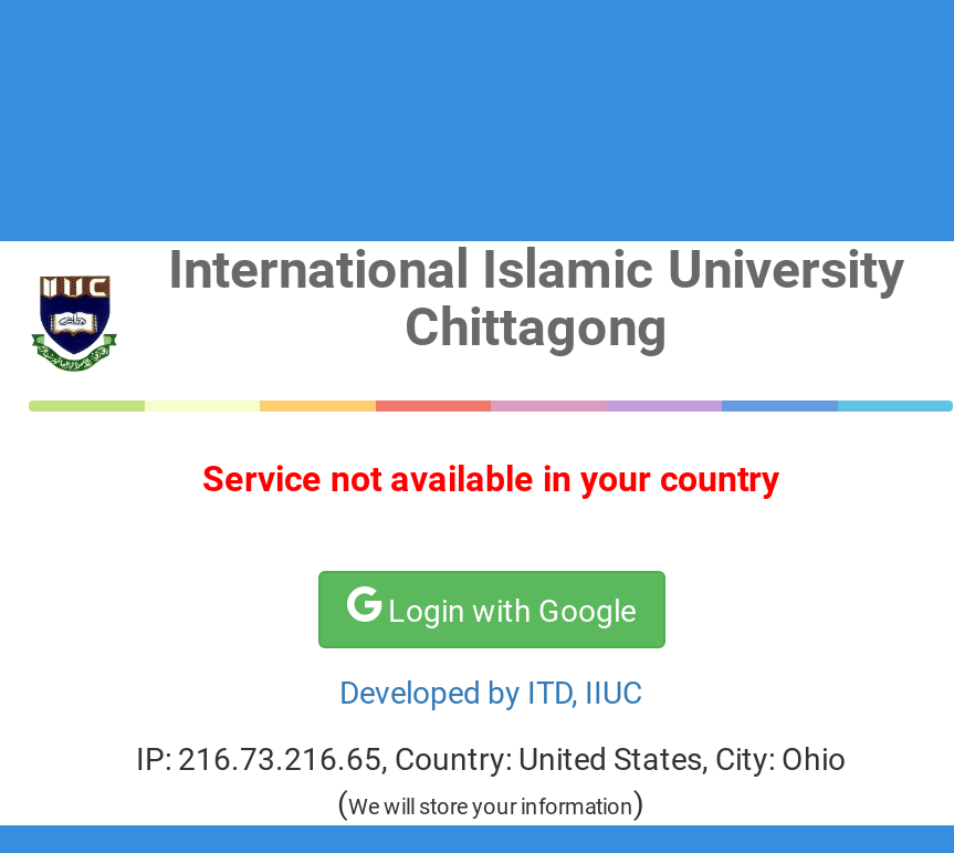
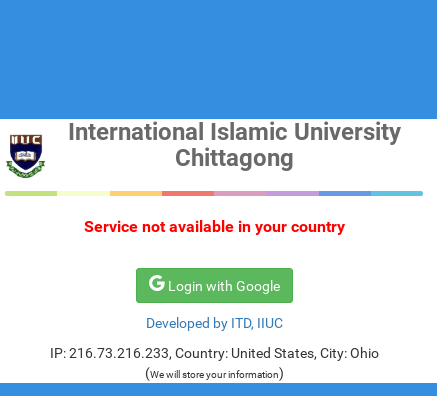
- IP: 216.73.216.65, Country: United States, City: Ohio
+ IP: 216.73.216.233, Country: United States, City: Ohio
